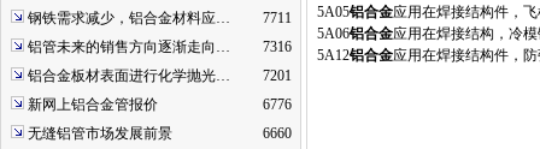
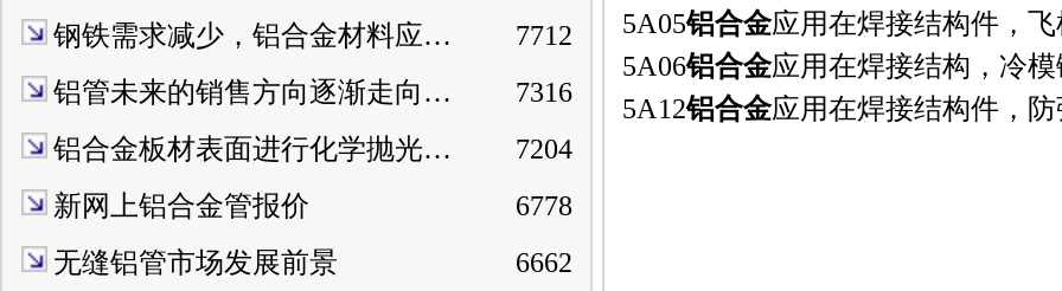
- 7711
+ 7712

- 铝合金板材表面进行化学抛光… 7201
+ 铝合金板材表面进行化学抛光… 7204

- 6776
+ 6778

- 6660
+ 6662
